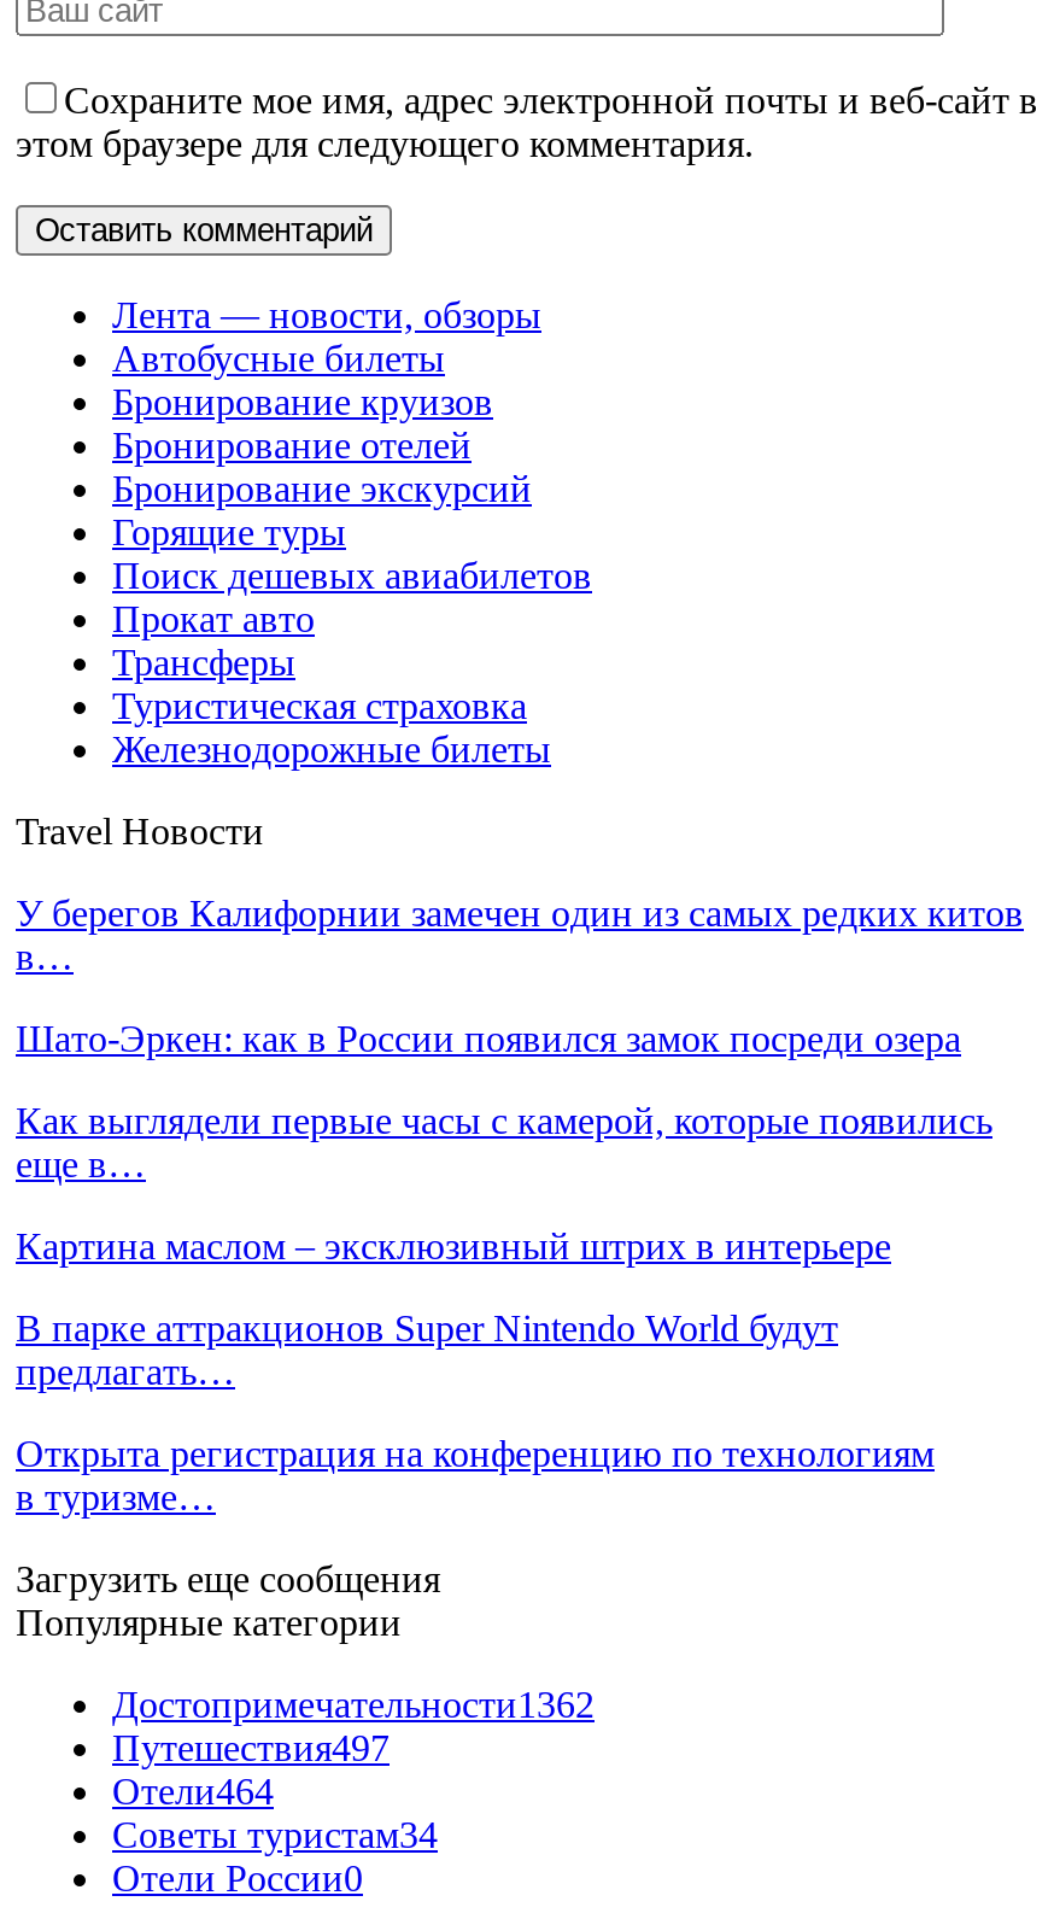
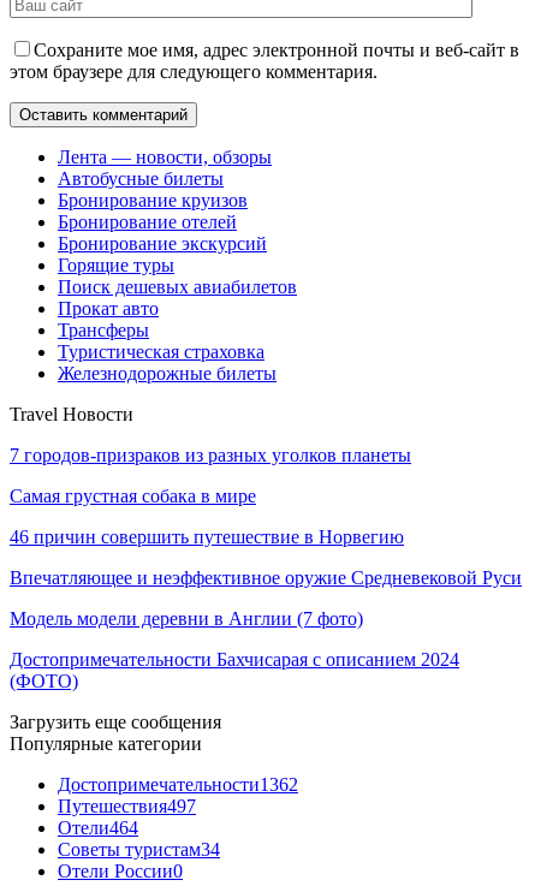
- У берегов Калифорнии замечен один из самых редких китов
- в…
+ 7 городов-призраков из разных уголков планеты

- Шато-Эркен: как в России появился замок посреди озера
+ Самая грустная собака в мире

- Как выглядели первые часы с камерой, которые появились
- еще в…
+ 46 причин совершить путешествие в Норвегию

- Картина маслом – эксклюзивный штрих в интерьере
+ Впечатляющее и неэффективное оружие Средневековой Руси

- В парке аттракционов Super Nintendo World будут
- предлагать…
+ Модель модели деревни в Англии (7 фото)

- Открыта регистрация на конференцию по технологиям
- в туризме…
+ Достопримечательности Бахчисарая с описанием 2024
+ (ФОТО)
